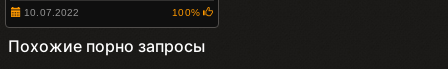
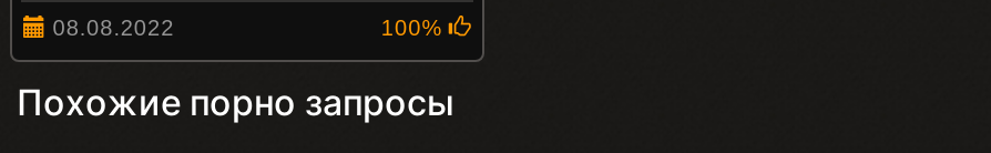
- 10.07.2022
+ 08.08.2022
